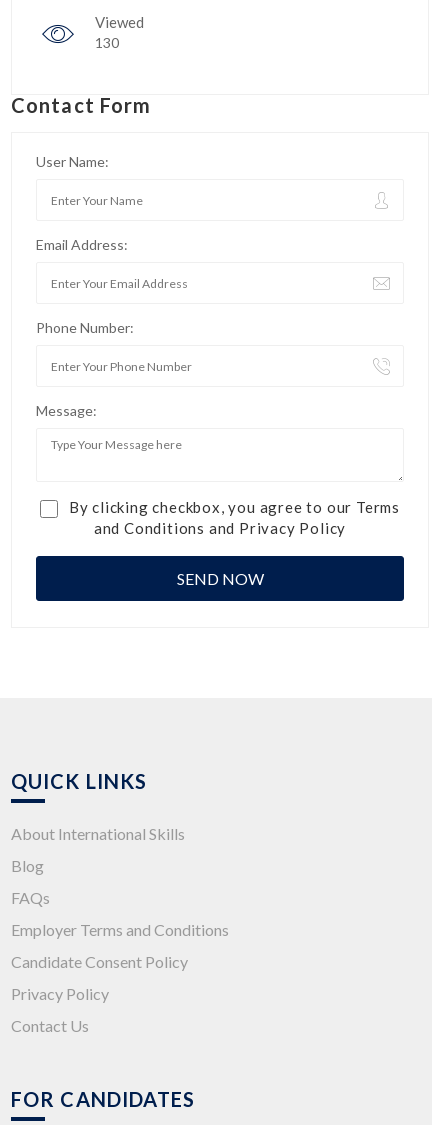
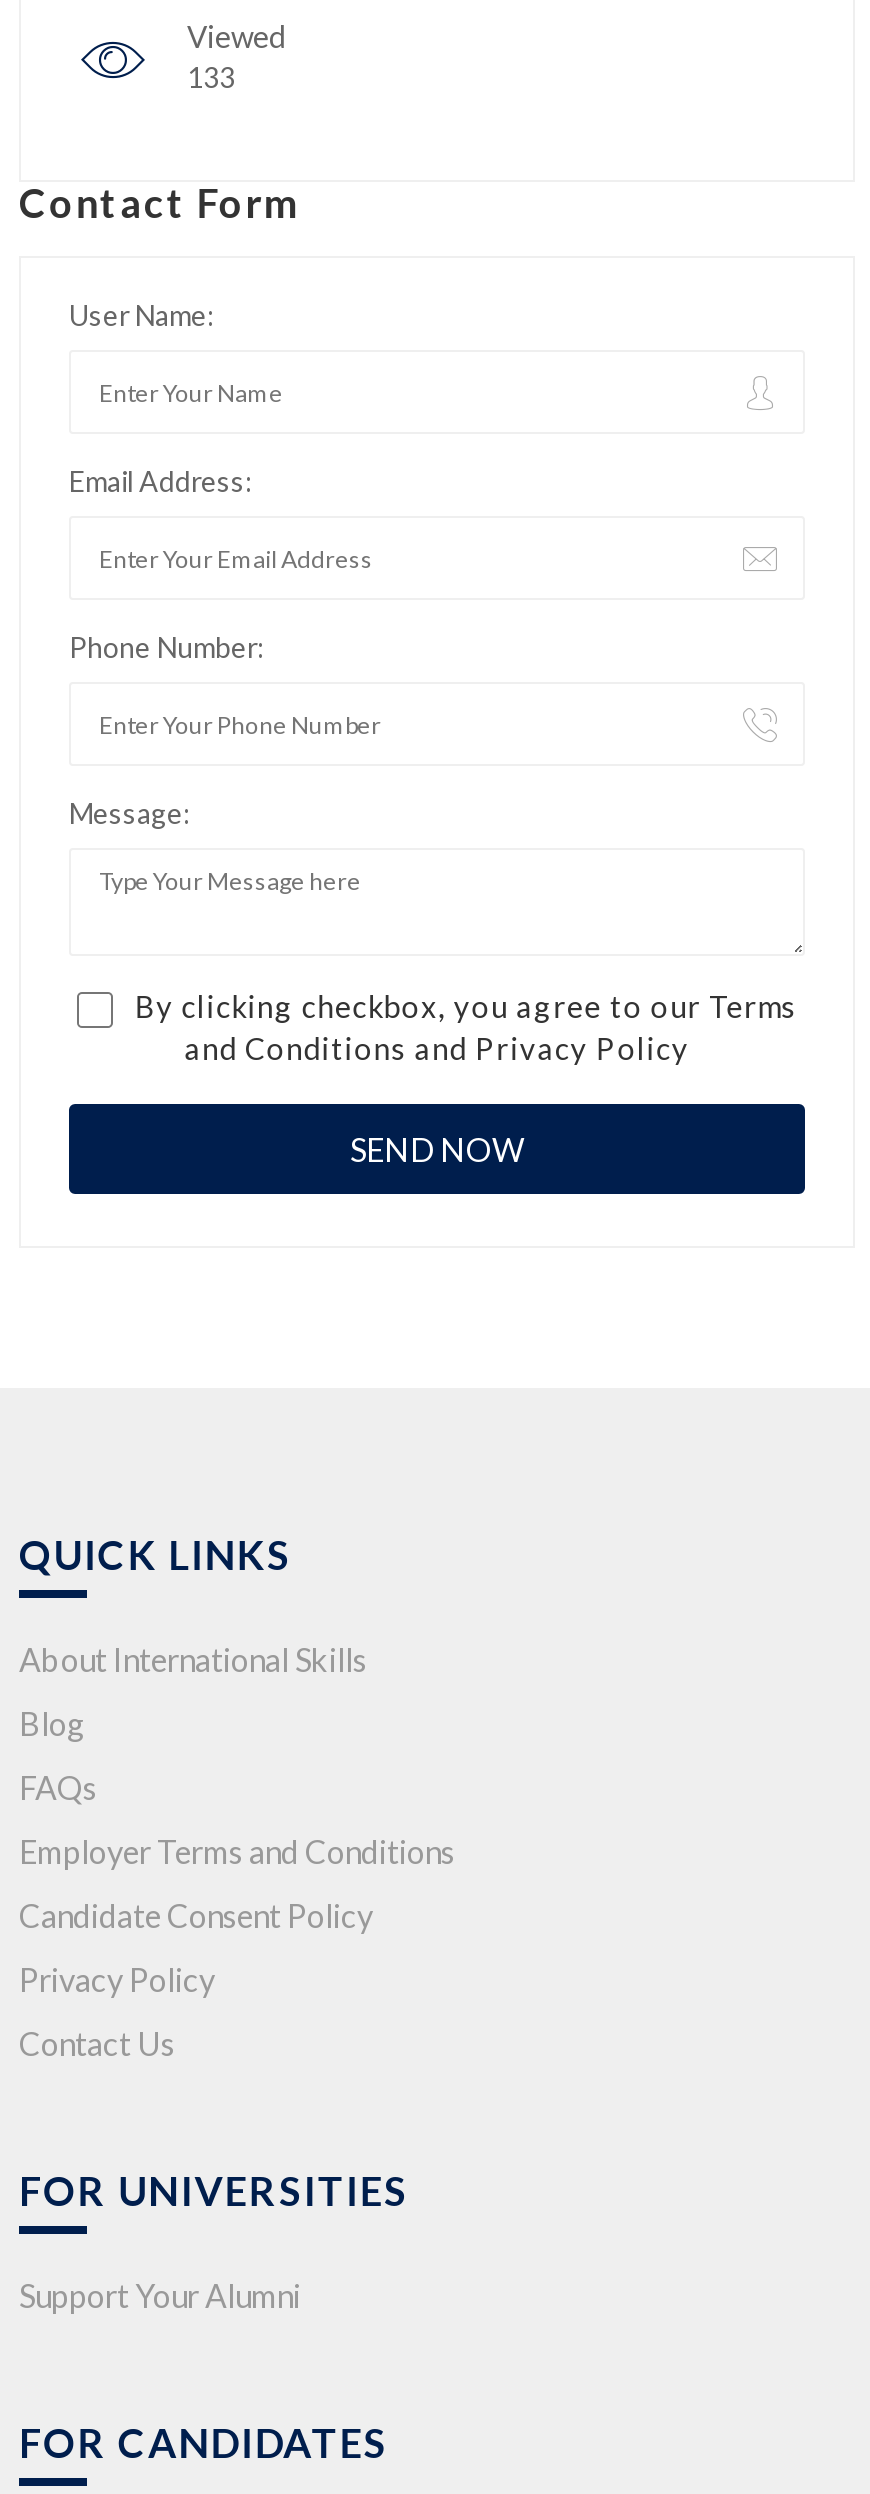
- 130
+ 133

+ FOR UNIVERSITIES
+ Support Your Alumni
